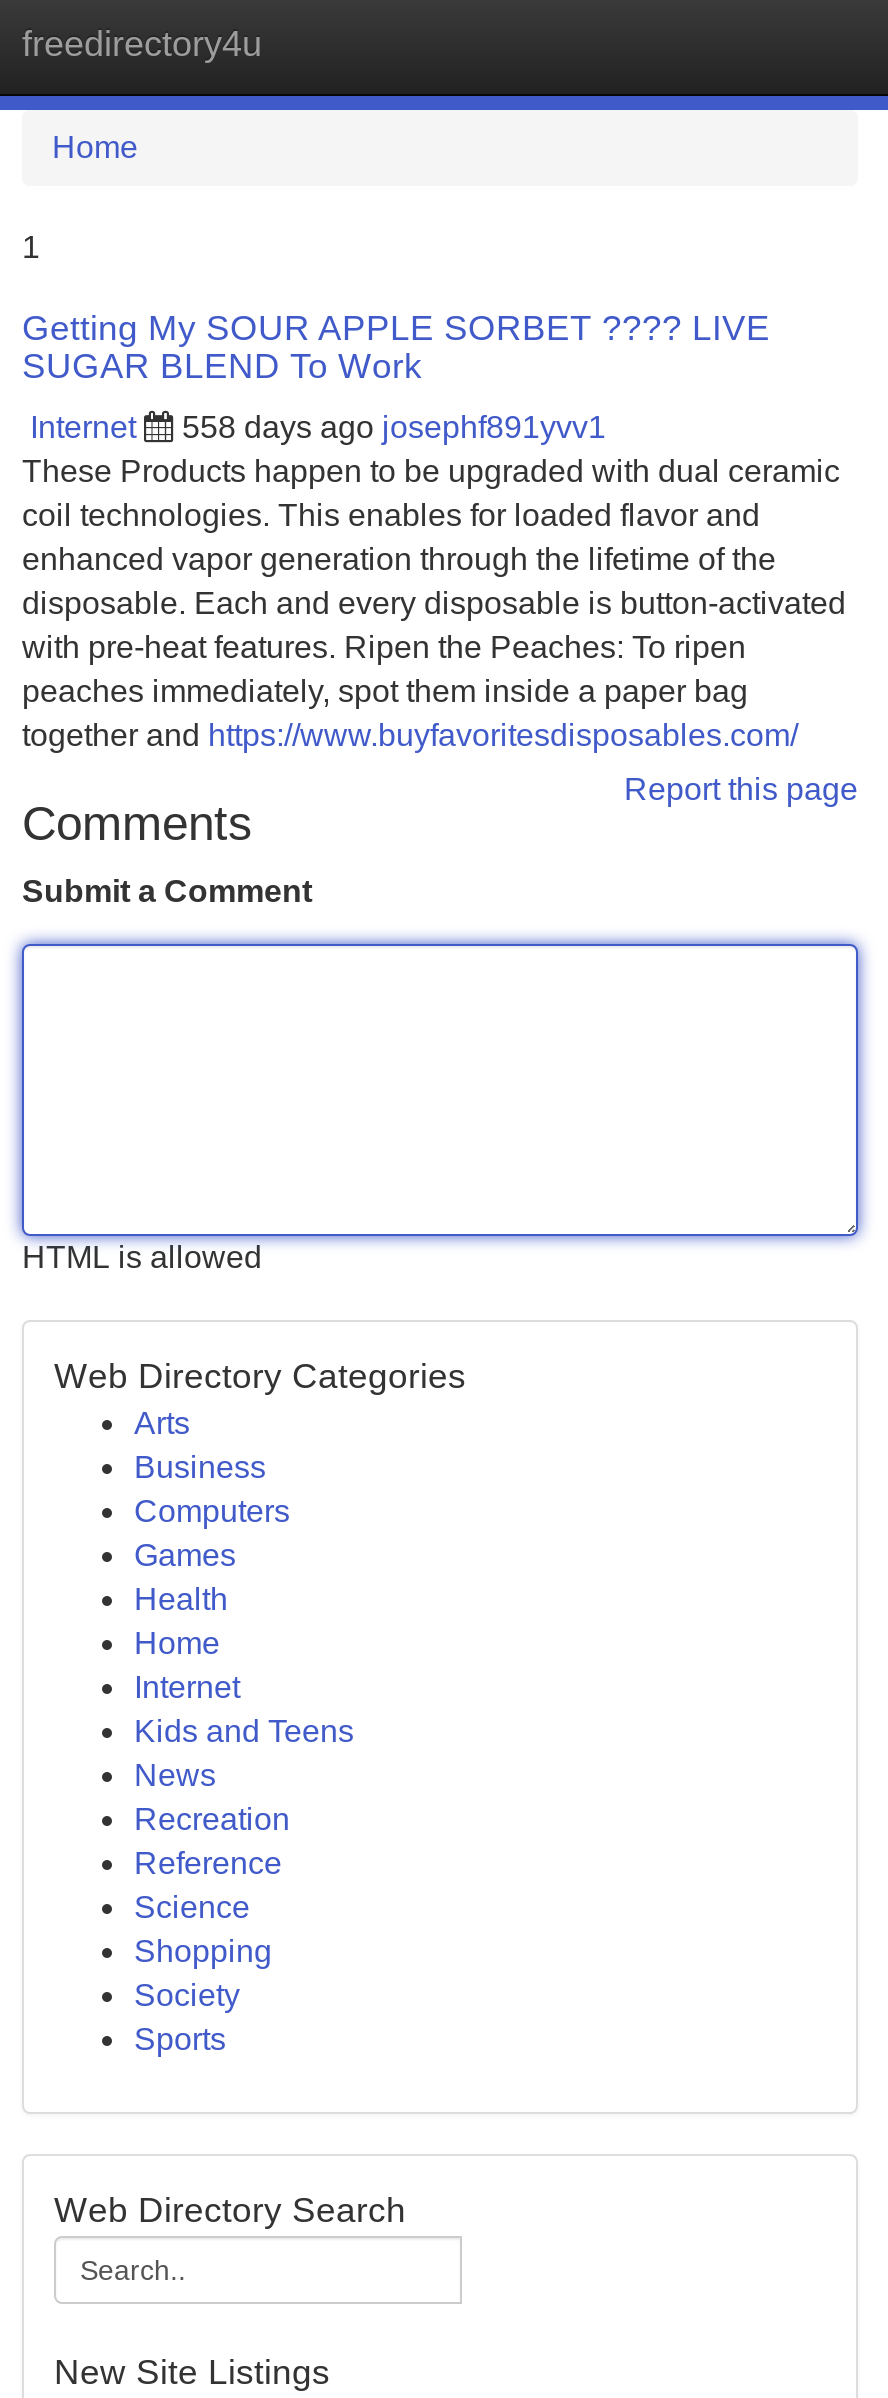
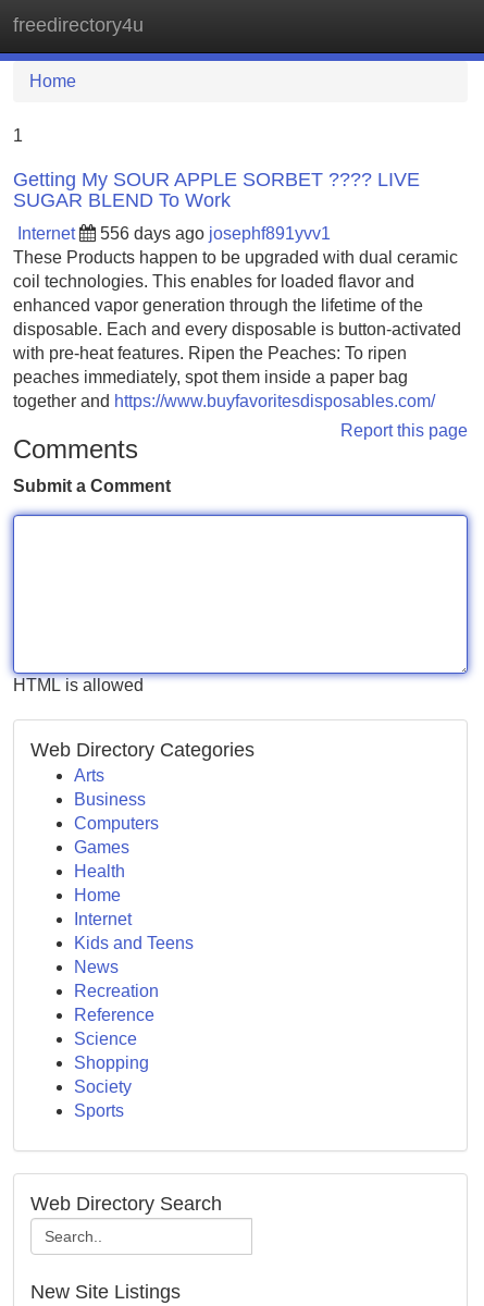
- 558 days ago josephf891yvv1
+ 556 days ago josephf891yvv1
